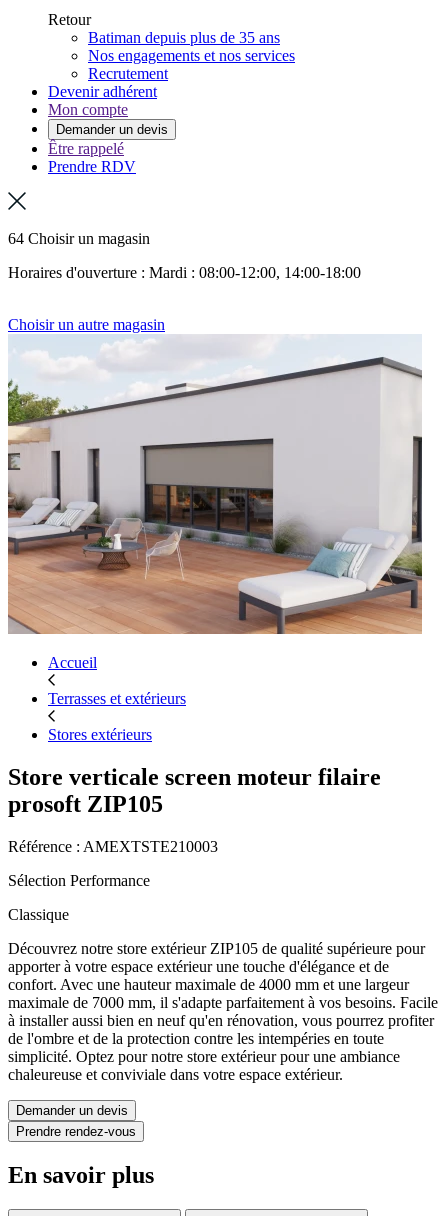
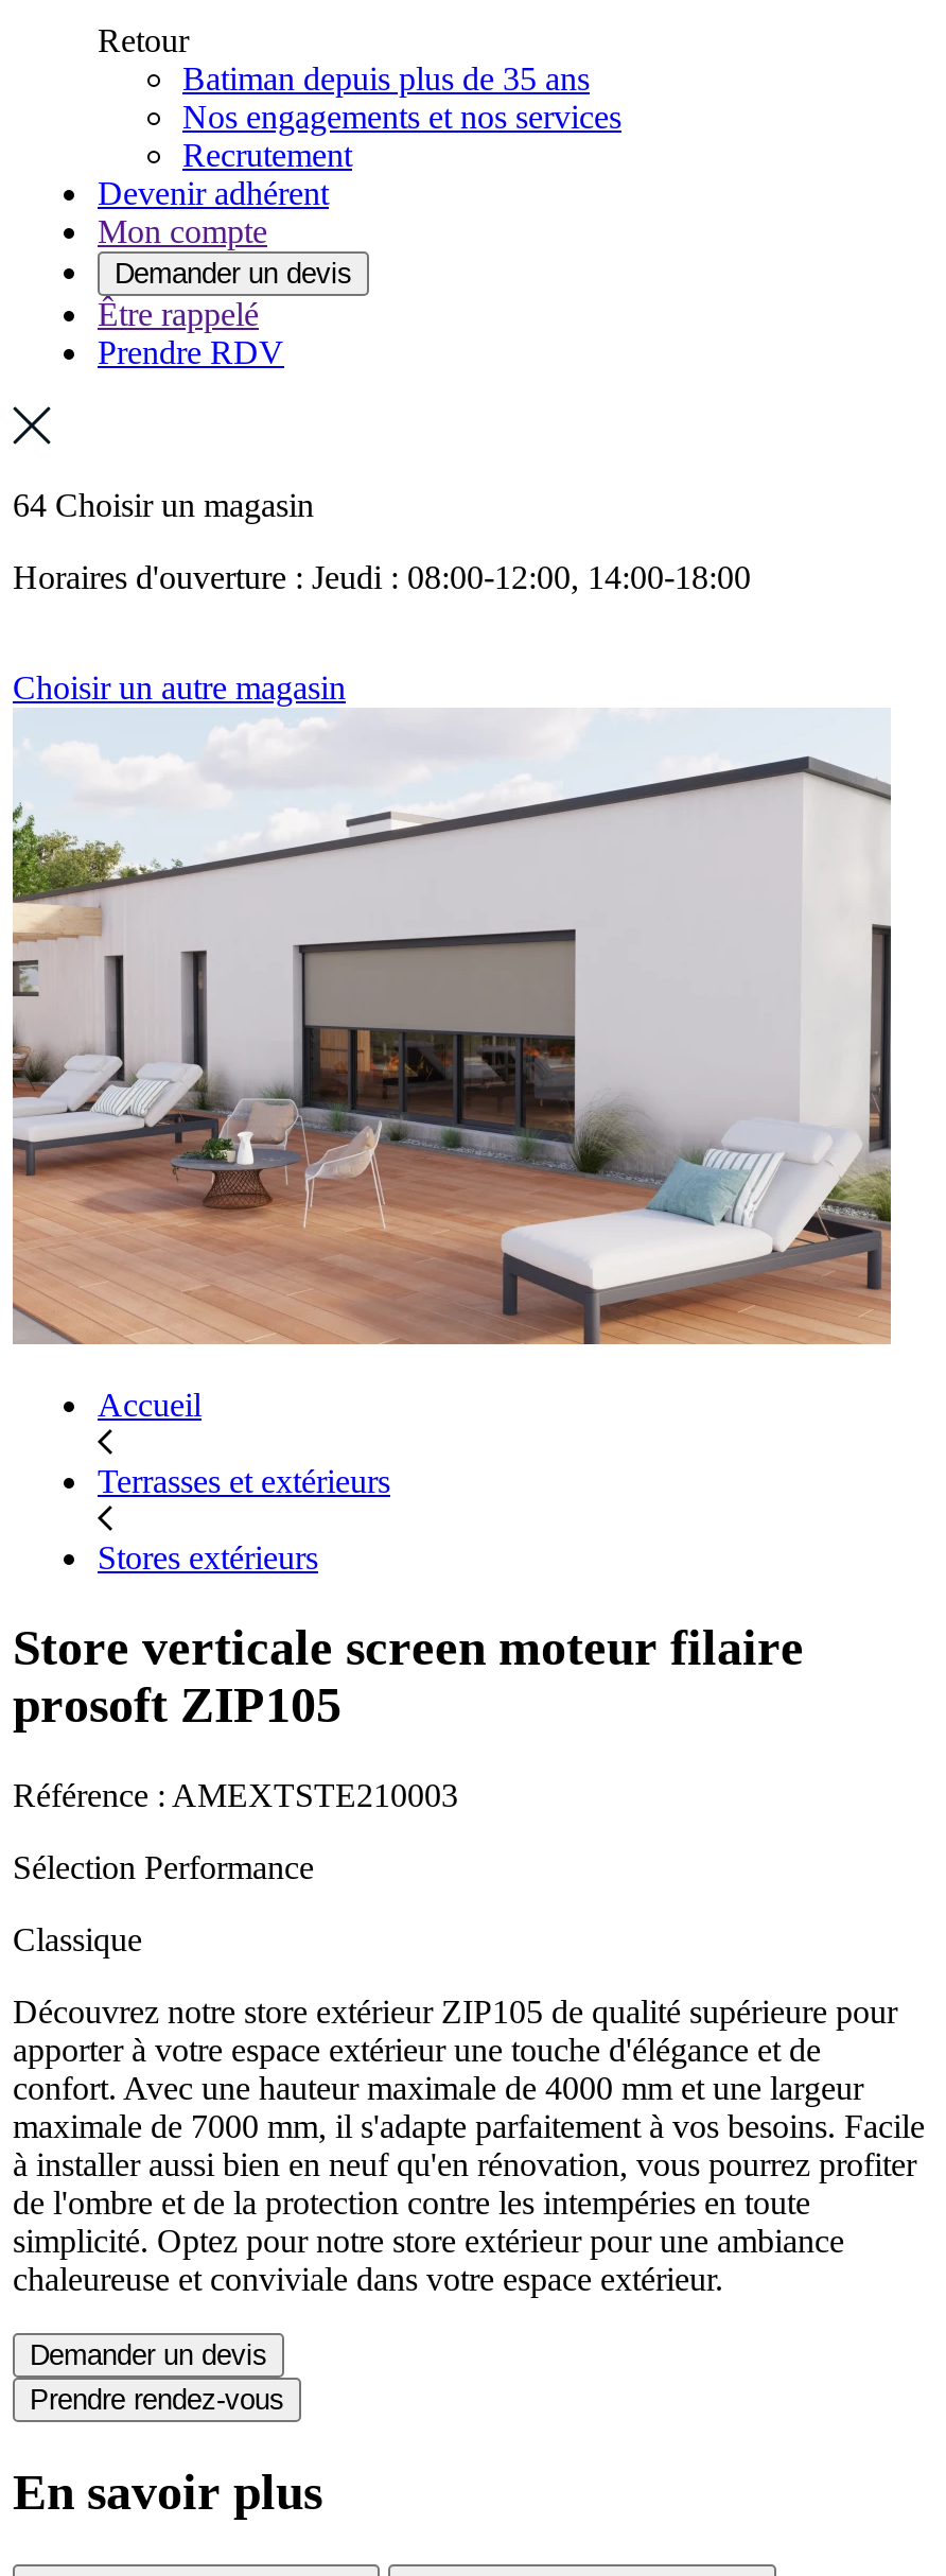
- Horaires d'ouverture : Mardi : 08:00-12:00, 14:00-18:00
+ Horaires d'ouverture : Jeudi : 08:00-12:00, 14:00-18:00
